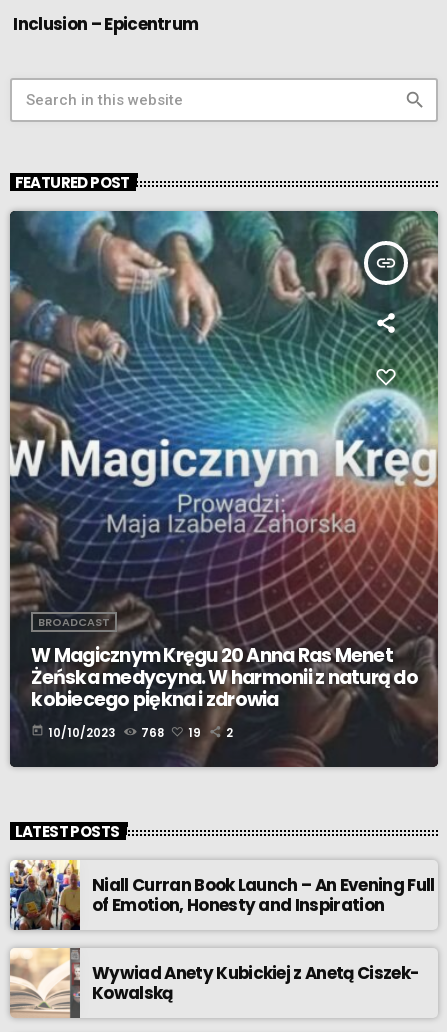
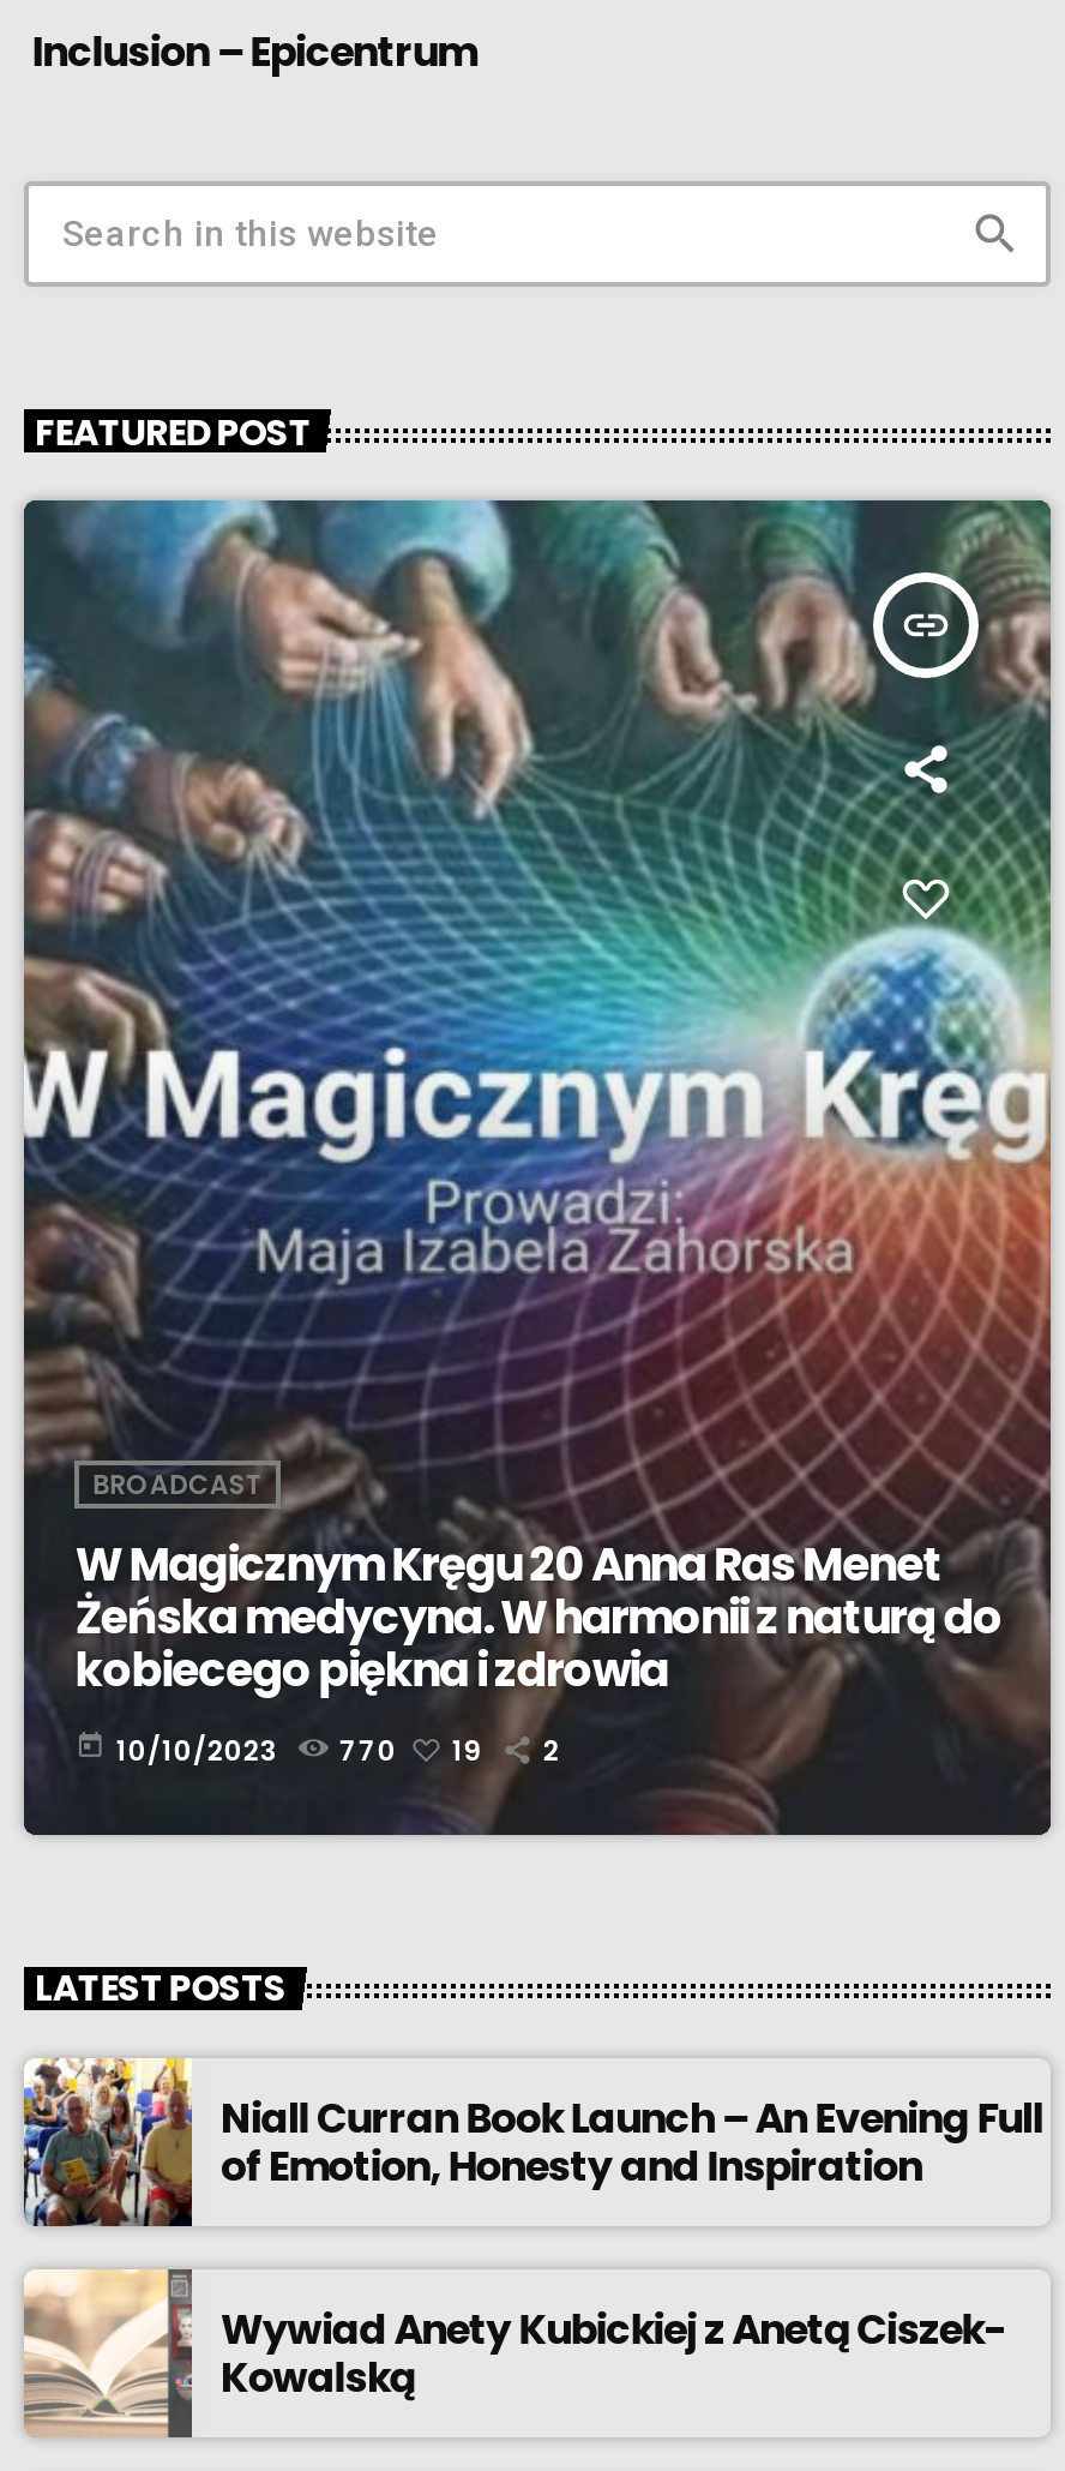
- 768
+ 770
